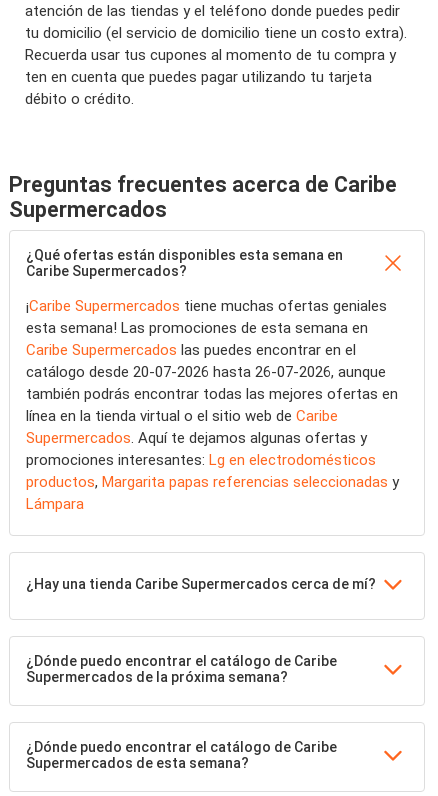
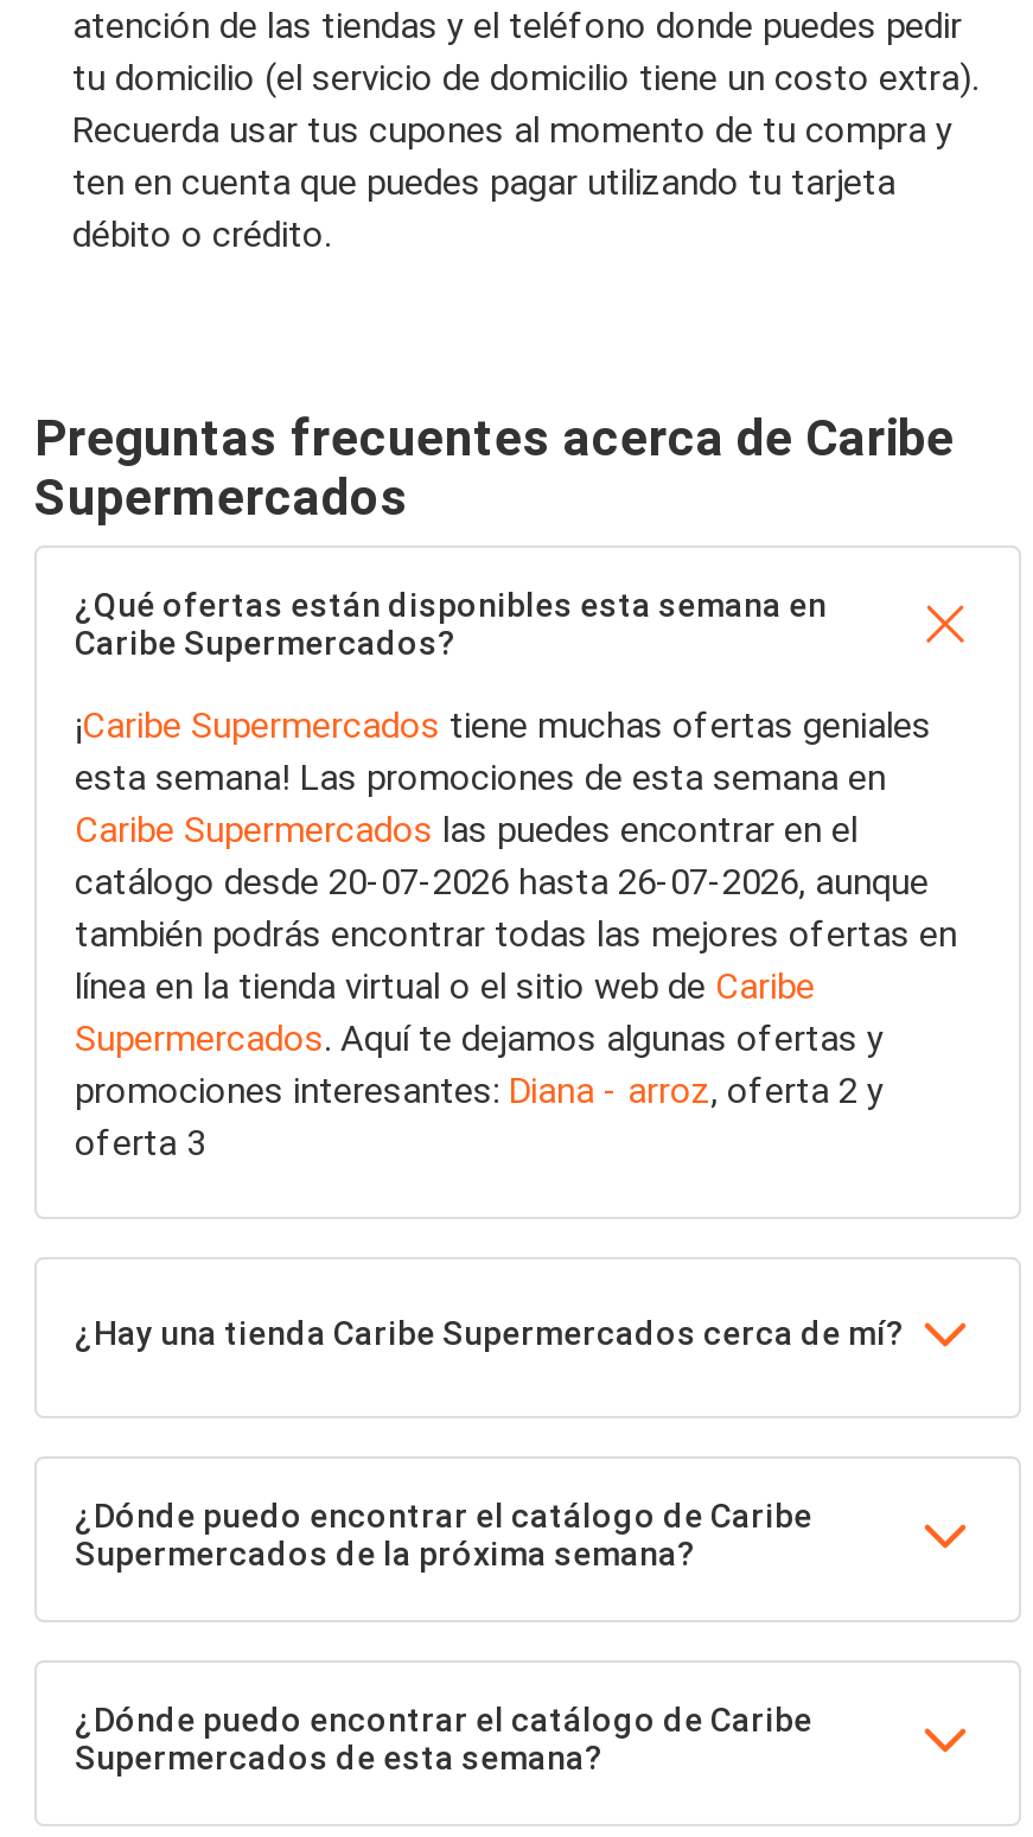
- promociones interesantes: Lg en electrodomésticos
- productos, Margarita papas referencias seleccionadas y
- Lámpara
+ promociones interesantes: Diana - arroz, oferta 2 y
+ oferta 3
